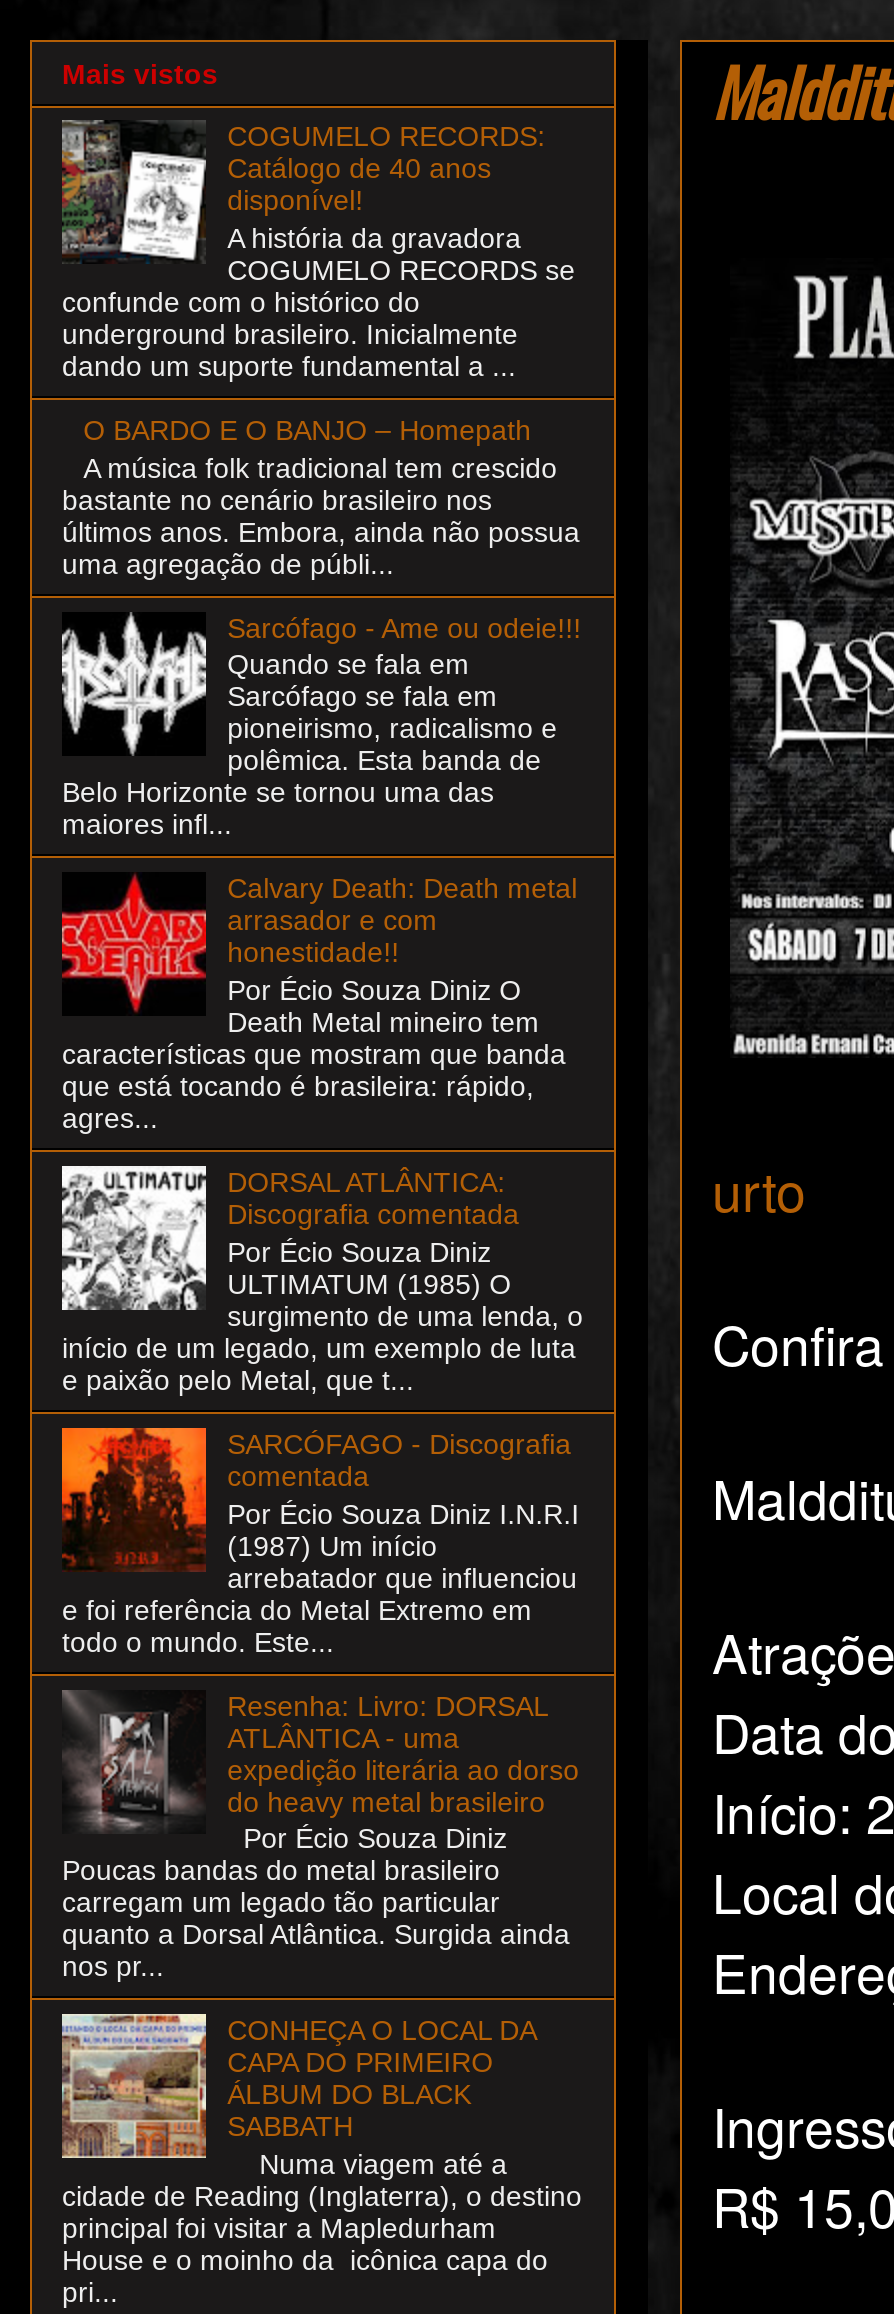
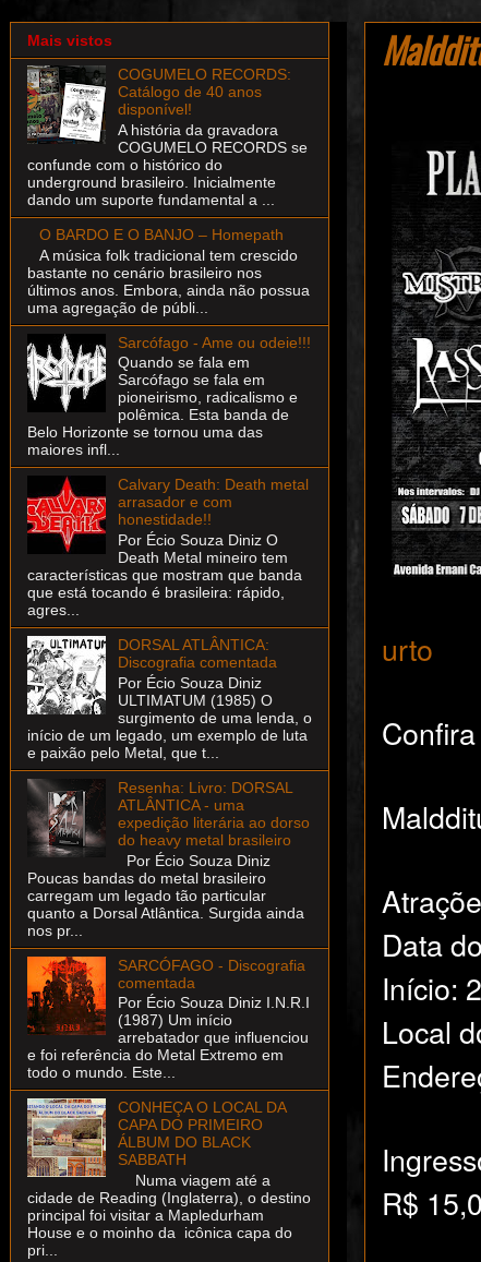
moved down: [image] | SARCÓFAGO - Discografia | comentada | Por Écio Souza Diniz I.N.R.I | (1987) Um início | arrebatador que influenciou | e foi referência do Metal Extremo em | todo o mundo. Este...

moved up: [image] | Resenha: Livro: DORSAL | ATLÂNTICA - uma | ... | quanto a Dorsal Atlântica. Surgida ainda | nos pr...
